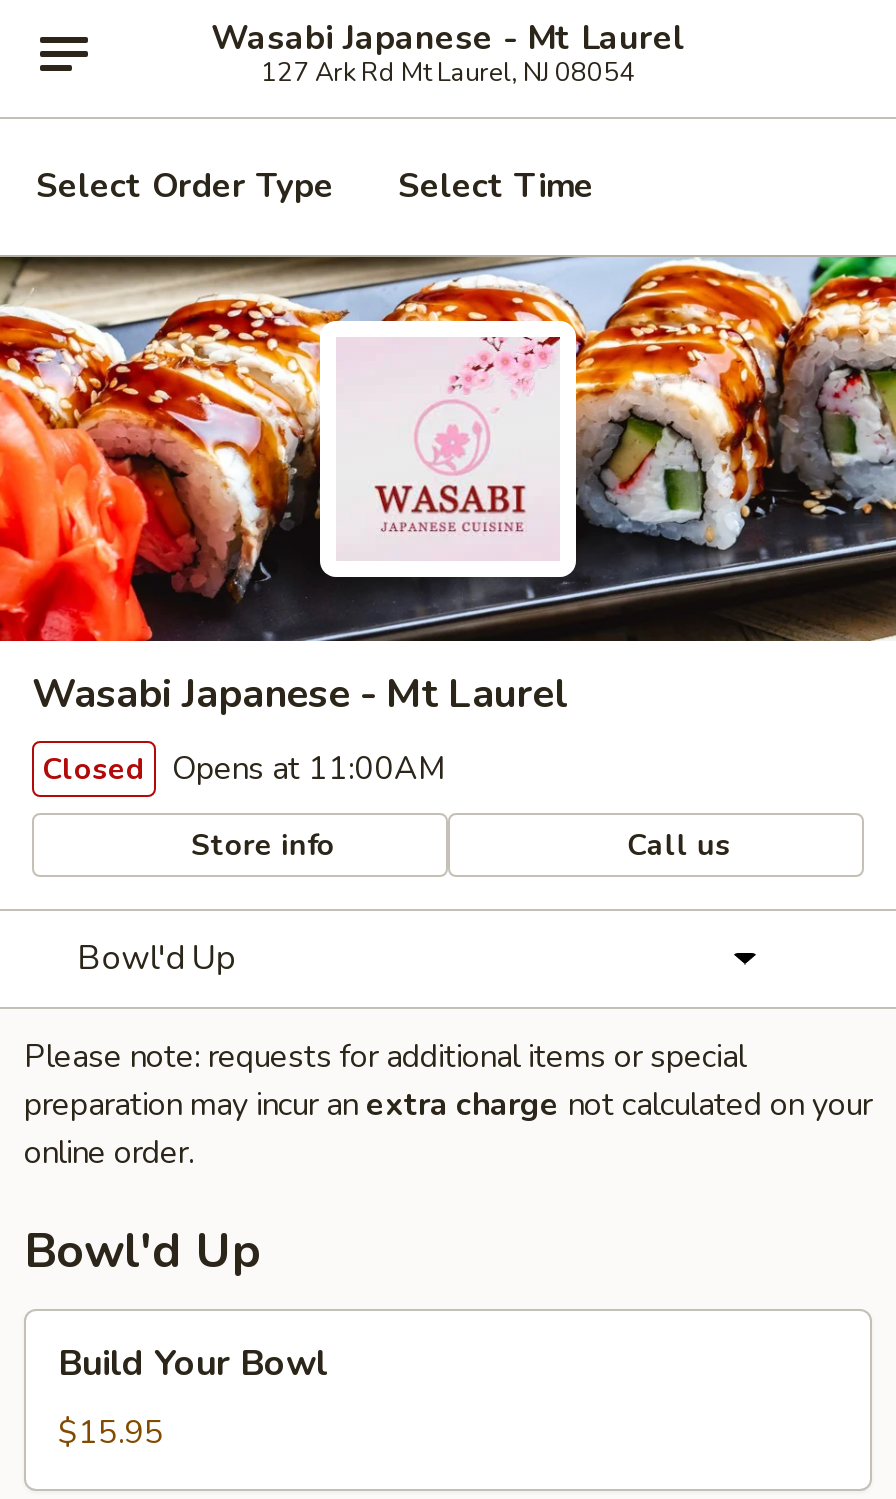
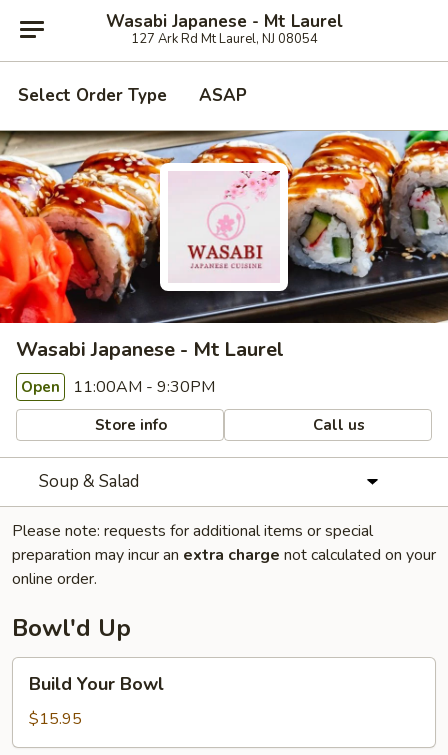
- Select Time
+ ASAP

- Closed Opens at 11:00AM
+ Open 11:00AM - 9:30PM

- Bowl'd Up
+ Soup & Salad
